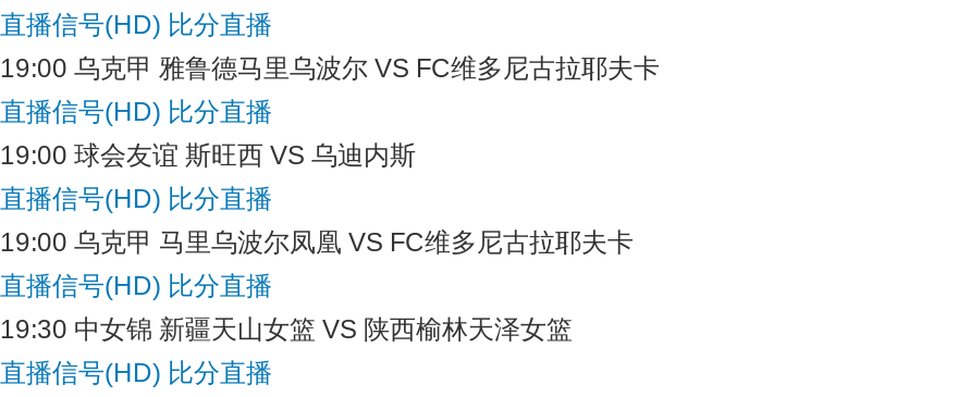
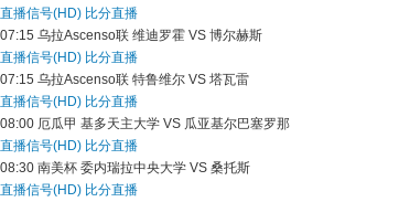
- 19:00 乌克甲雅鲁德马里乌波尔 VS FC维多尼古拉耶夫卡
+ 07:15 乌拉Ascenso联维迪罗霍 VS 博尔赫斯

- 19:00 球会友谊斯旺西 VS 乌迪内斯
+ 07:15 乌拉Ascenso联特鲁维尔 VS 塔瓦雷

- 19:00 乌克甲马里乌波尔凤凰 VS FC维多尼古拉耶夫卡
+ 08:00 厄瓜甲基多天主大学 VS 瓜亚基尔巴塞罗那

- 19:30 中女锦新疆天山女篮 VS 陕西榆林天泽女篮
+ 08:30 南美杯委内瑞拉中央大学 VS 桑托斯
